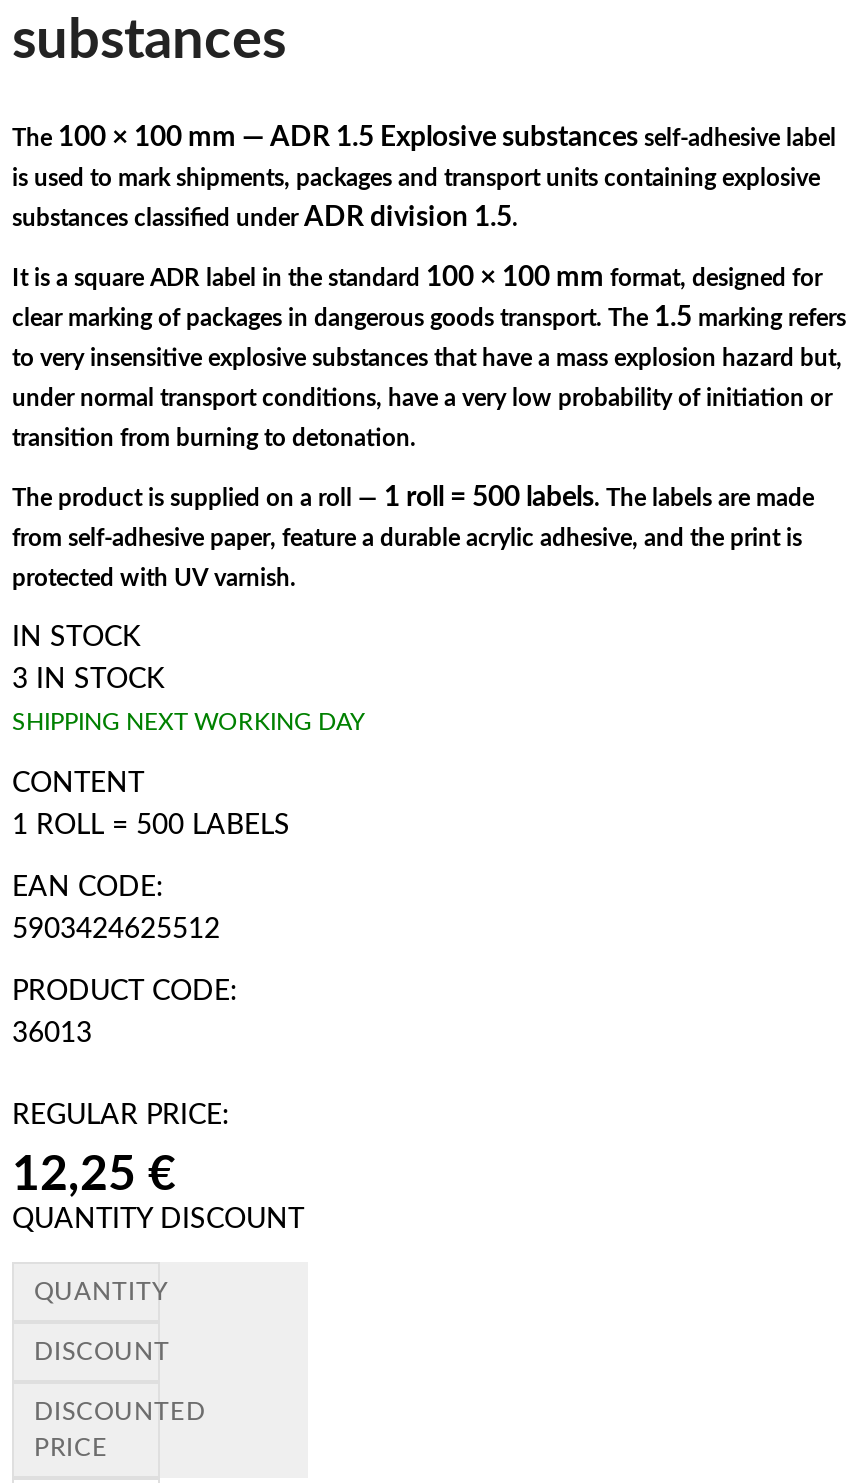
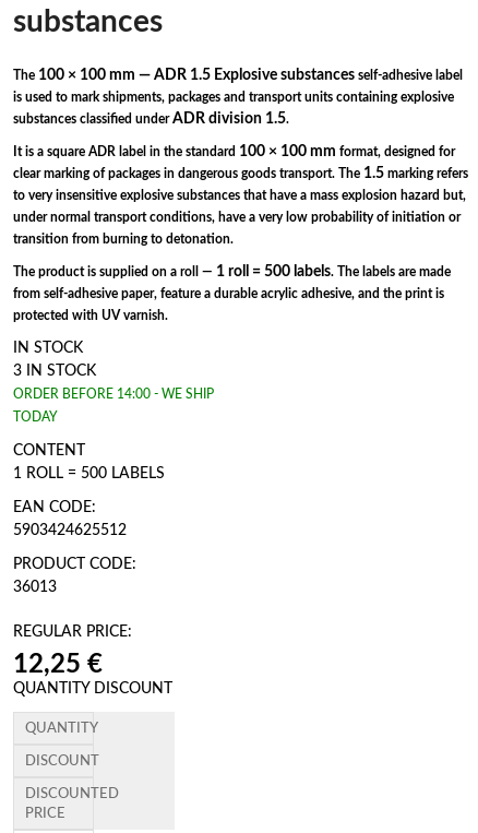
- SHIPPING NEXT WORKING DAY
+ ORDER BEFORE 14:00 - WE SHIP
+ TODAY
